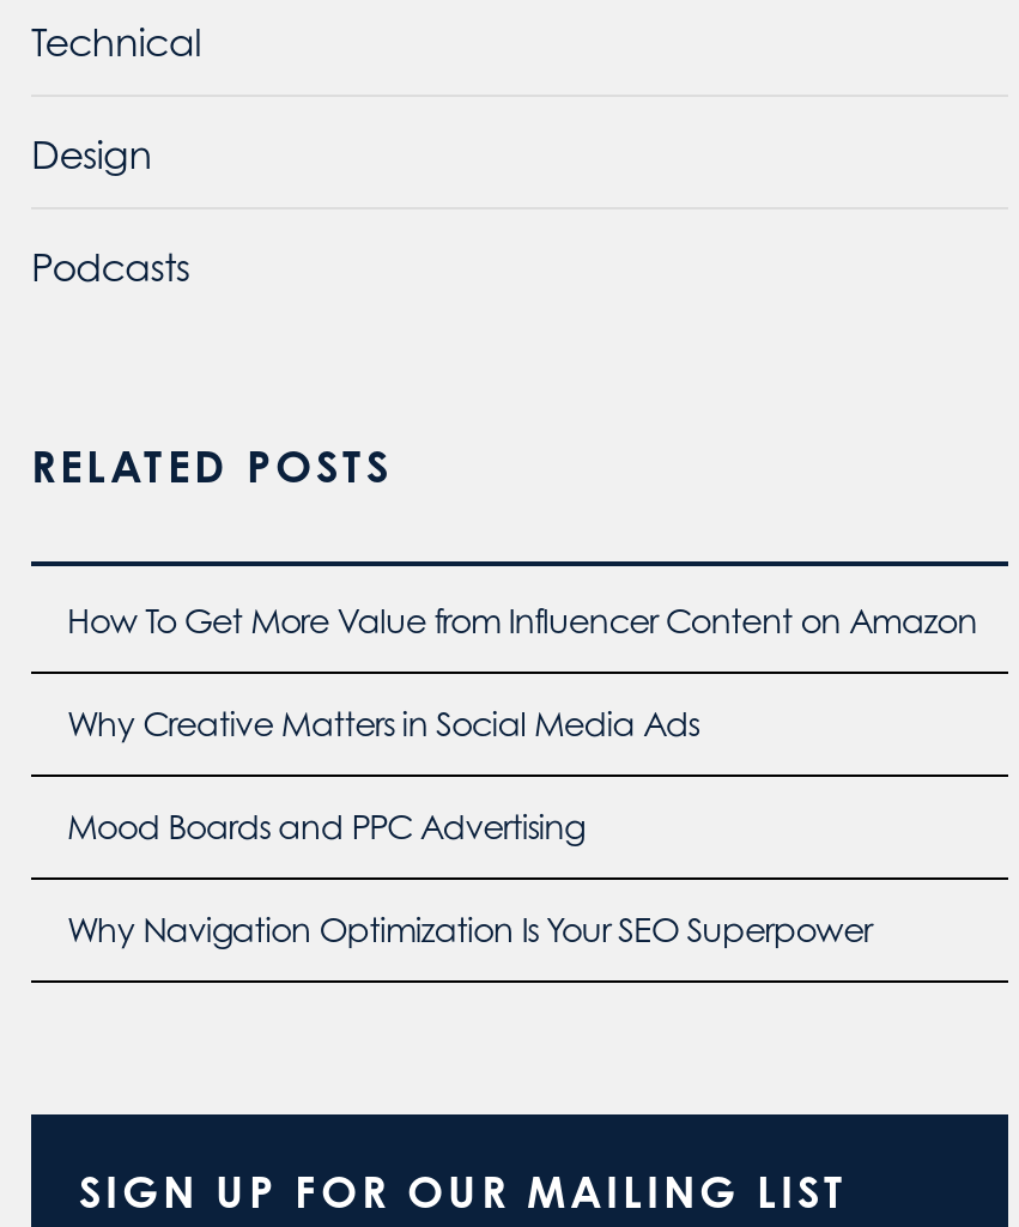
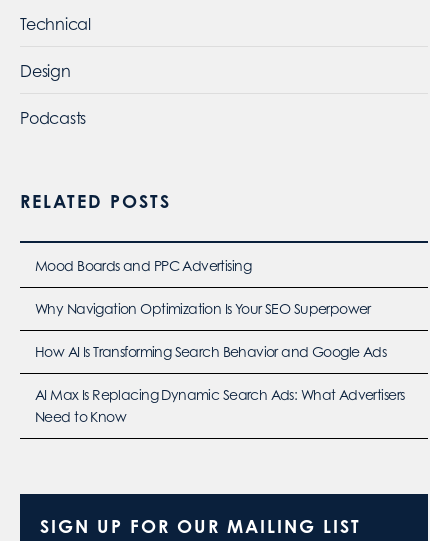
- How To Get More Value from Influencer Content on Amazon
- Why Creative Matters in Social Media Ads

moved up: Mood Boards and PPC Advertising | Why Navigation Optimization Is Your SEO Superpower

+ How AI Is Transforming Search Behavior and Google Ads
+ AI Max Is Replacing Dynamic Search Ads: What Advertisers
+ Need to Know
